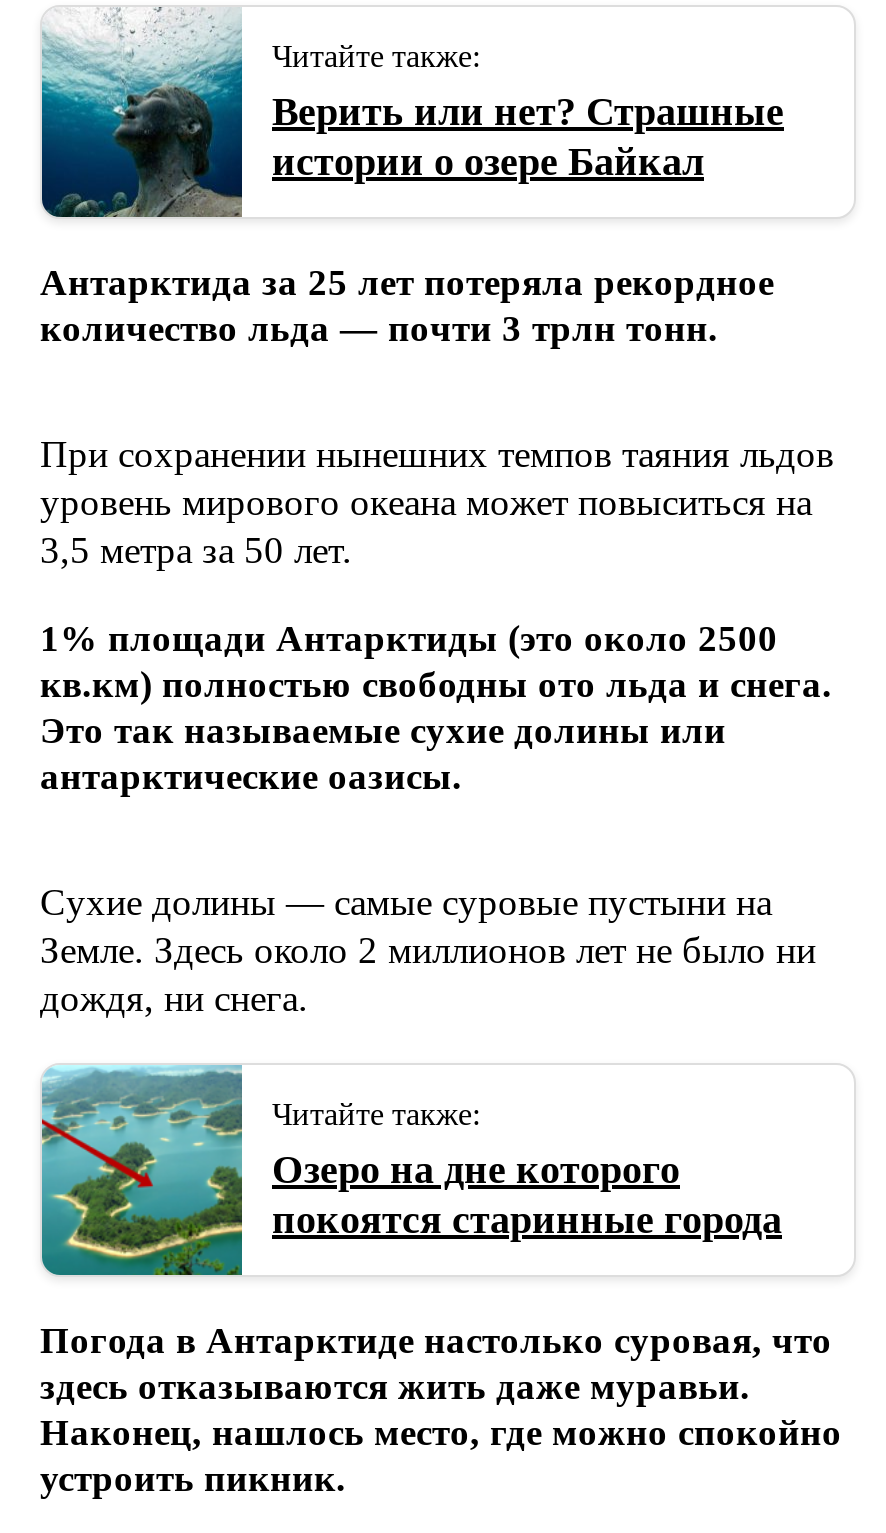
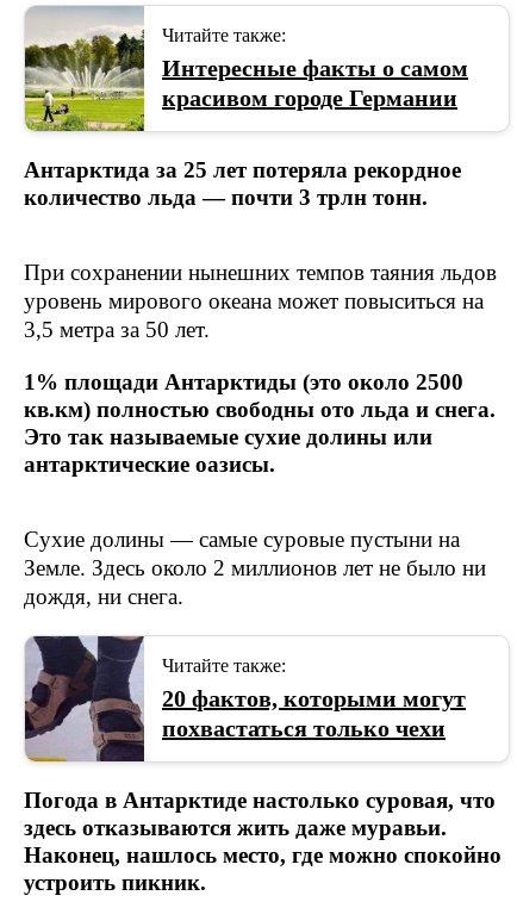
- [image]
- Верить или нет? Страшные
- истории о озере Байкал
+ [image]
+ Интересные факты о самом
+ красивом городе Германии

- [image]
- Озеро на дне которого
- покоятся старинные города
+ [image]
+ 20 фактов, которыми могут
+ похвастаться только чехи
